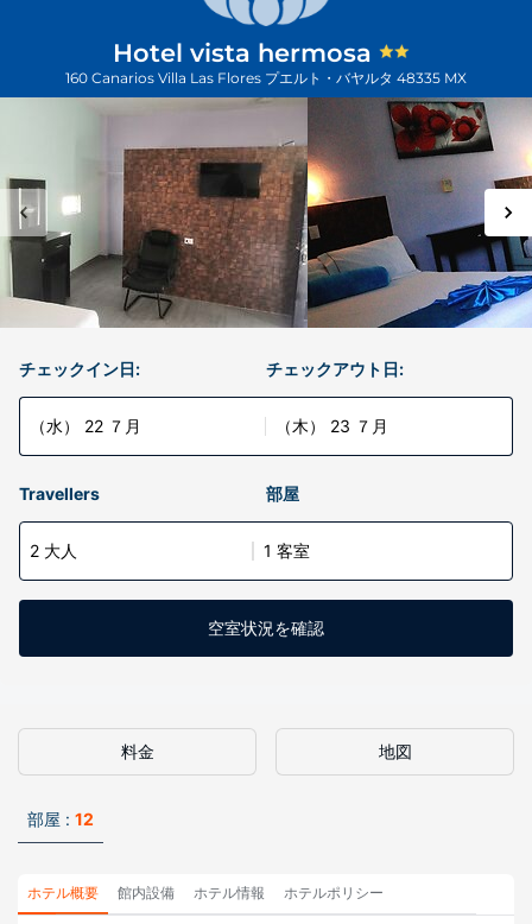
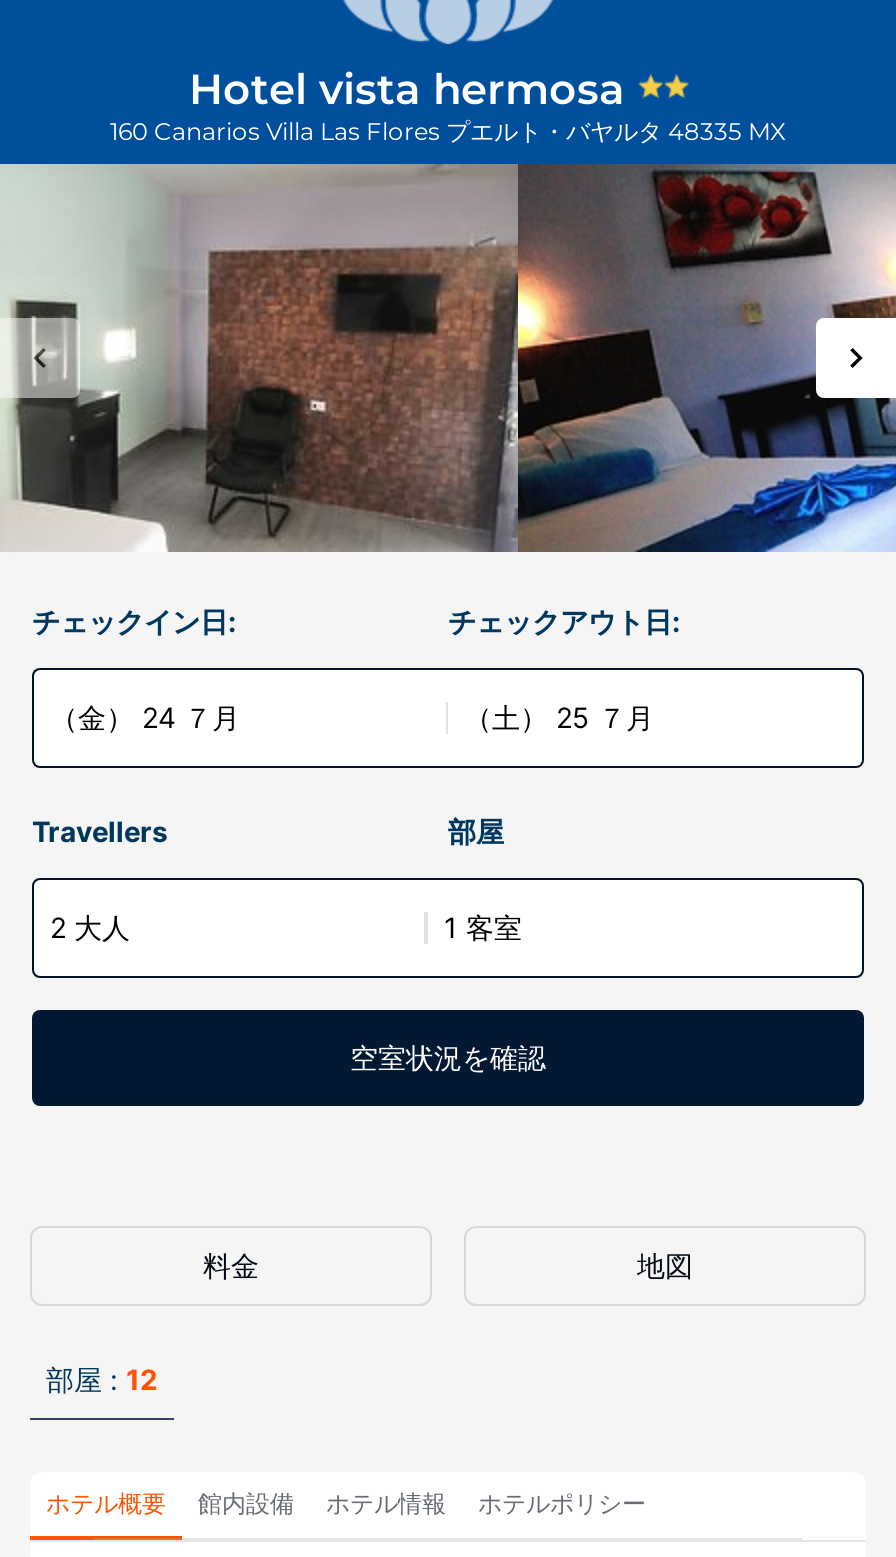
- （水） 22 ７月
+ （金） 24 ７月

- （木） 23 ７月
+ （土） 25 ７月
